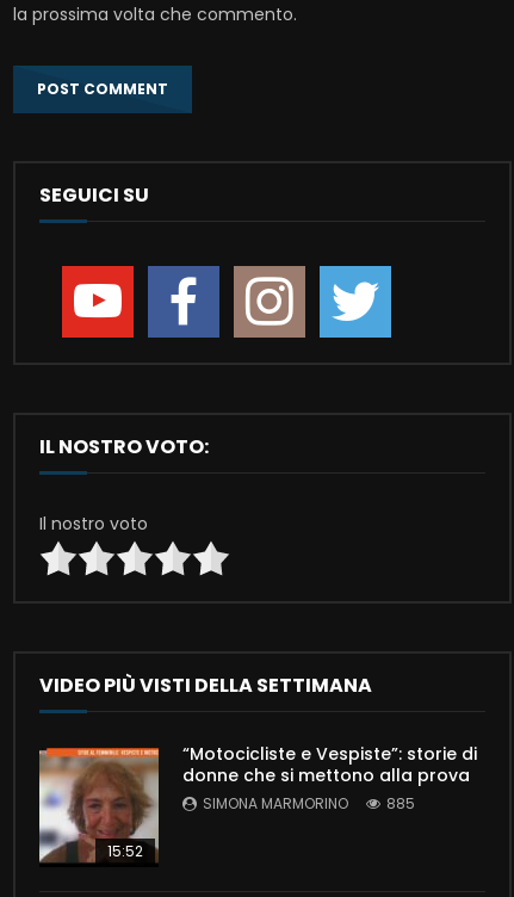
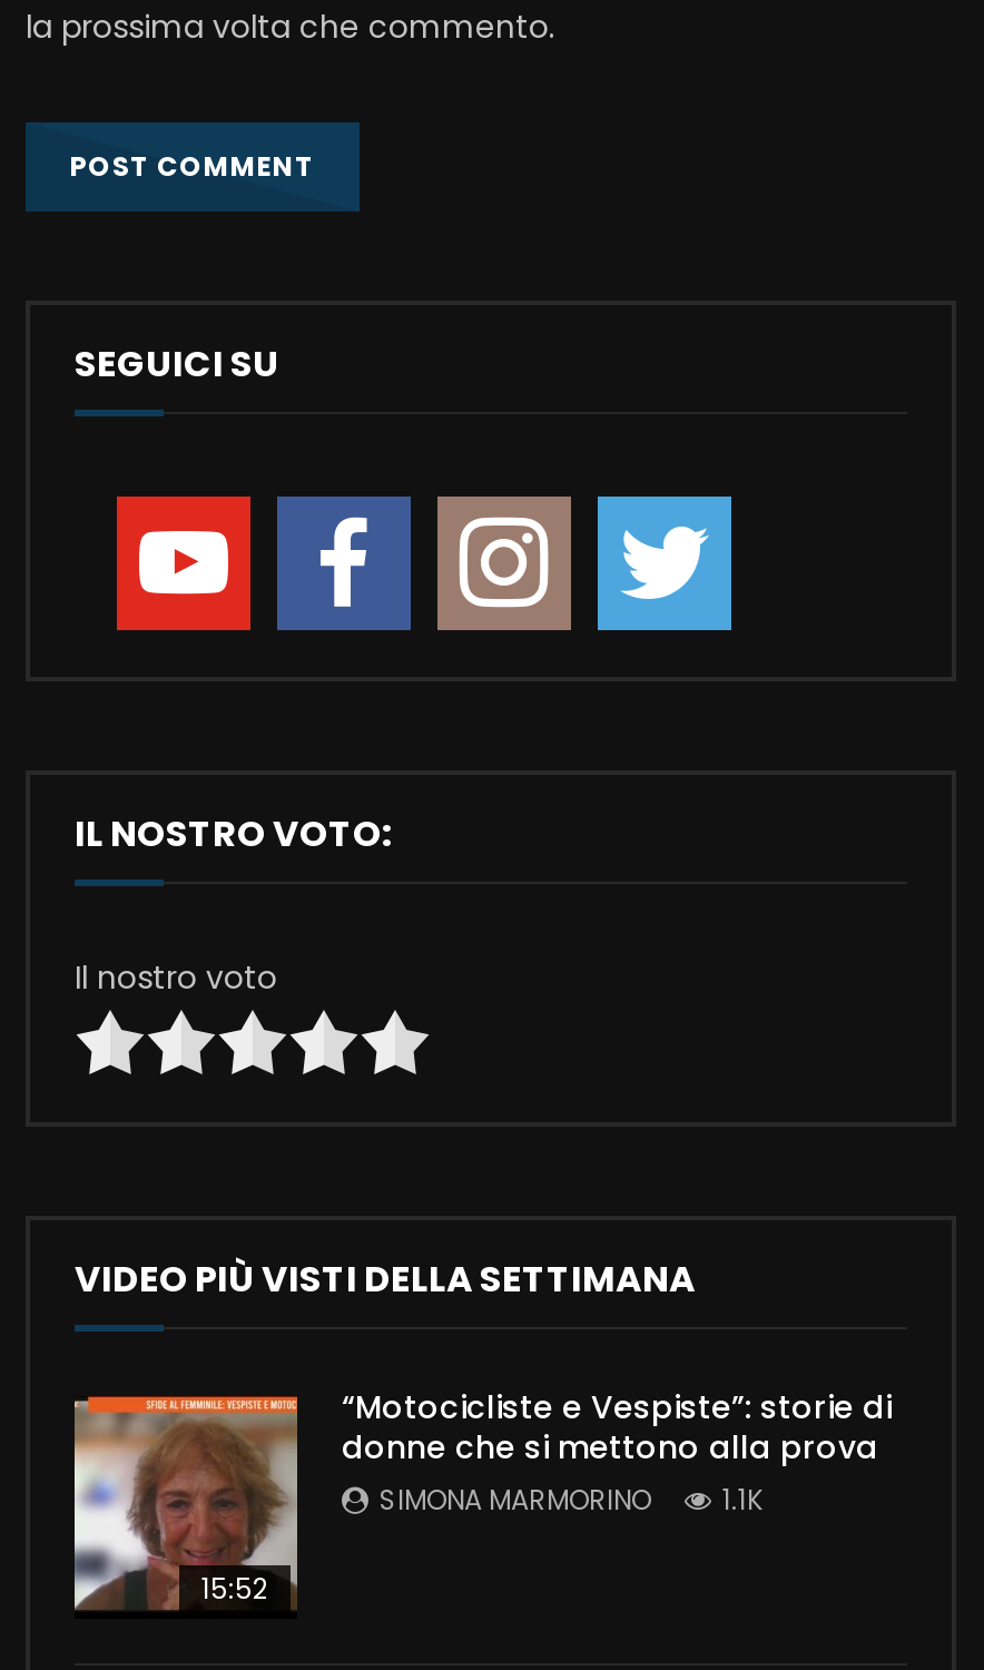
- SIMONA MARMORINO 885
+ SIMONA MARMORINO 1.1K
